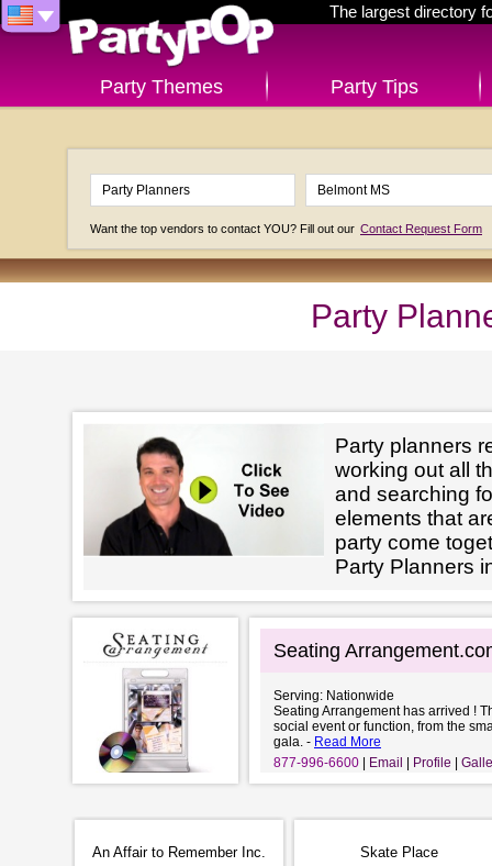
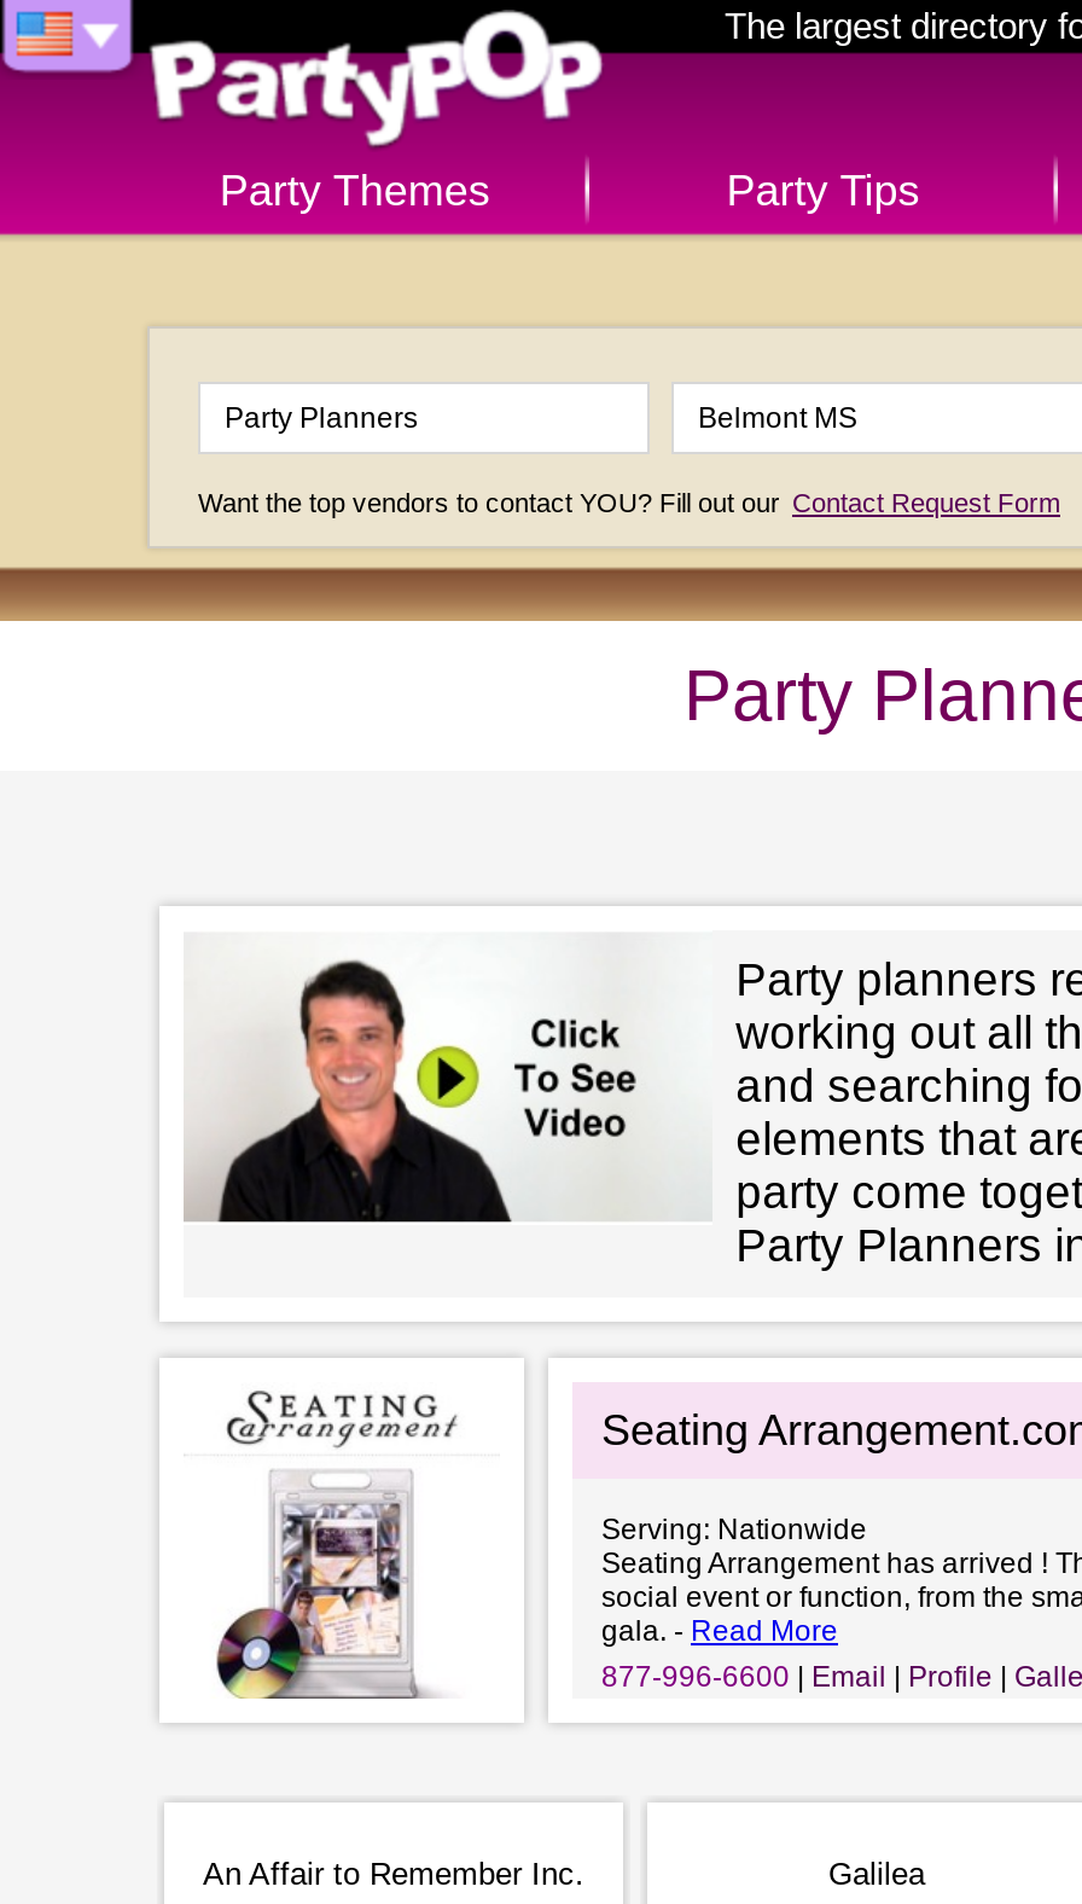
- Skate Place
+ Galilea
